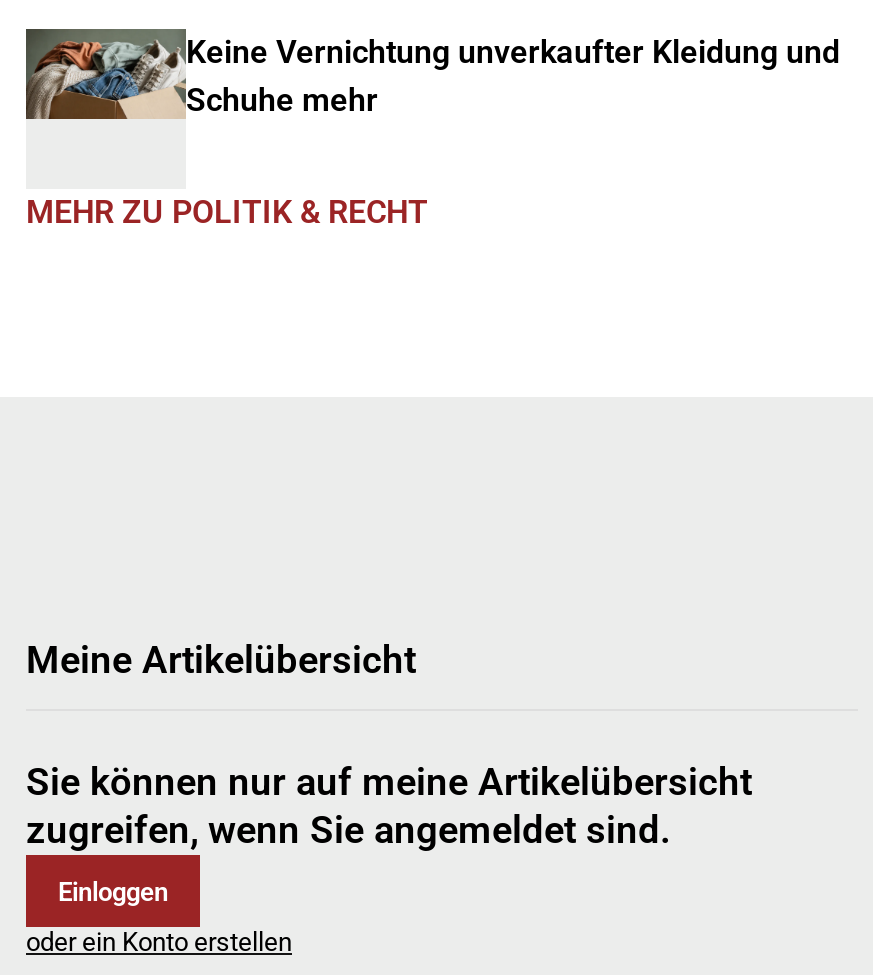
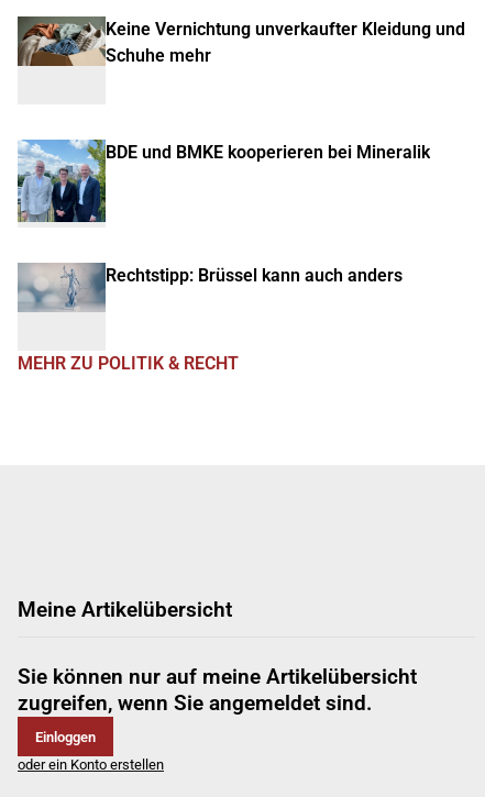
+ [image]
+ BDE und BMKE kooperieren bei Mineralik

+ [image]
+ Rechtstipp: Brüssel kann auch anders
